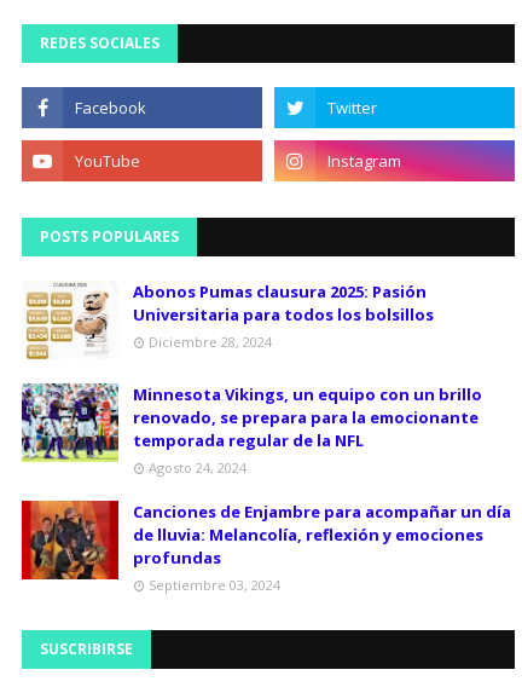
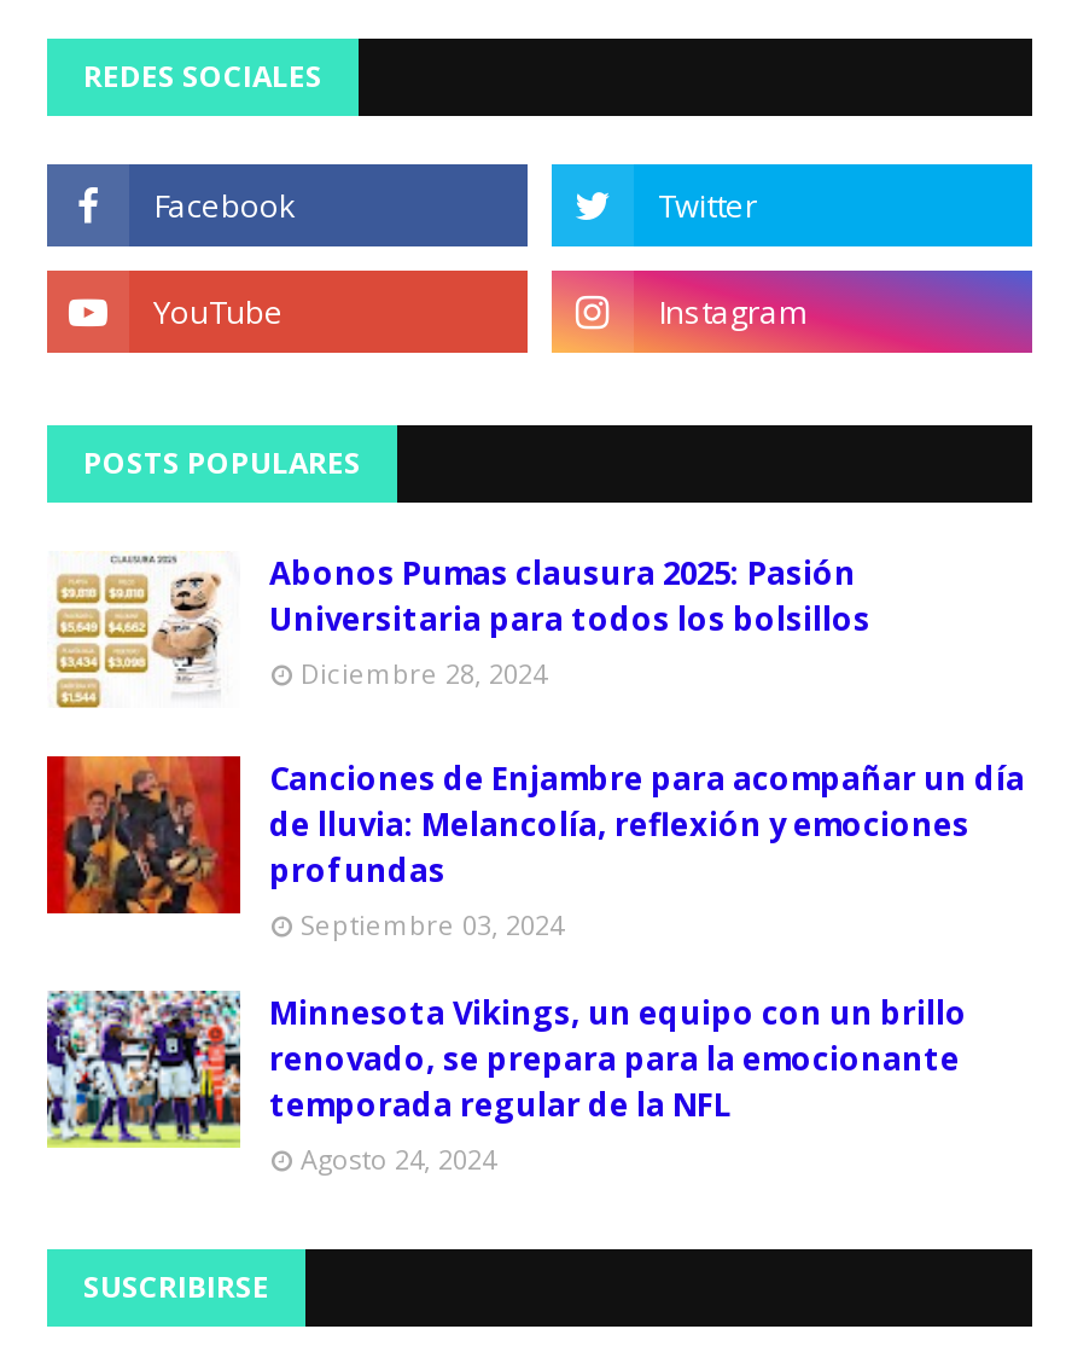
moved down: [image] | Minnesota Vikings, un equipo con un brillo | renovado, se prepara para la emocionante | temporada regular de la NFL | Agosto 24, 2024

moved up: [image] | Canciones de Enjambre para acompañar un día | de lluvia: Melancolía, reflexión y emociones | profundas | Septiembre 03, 2024
